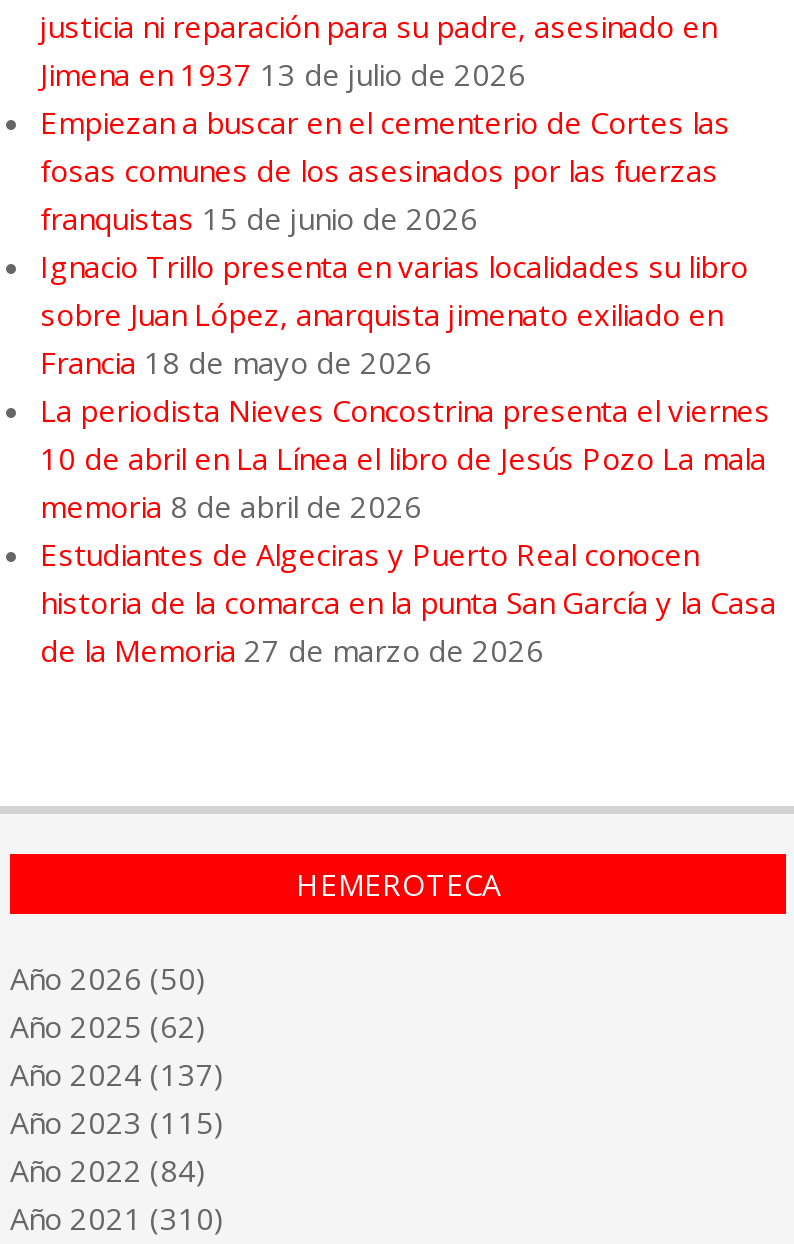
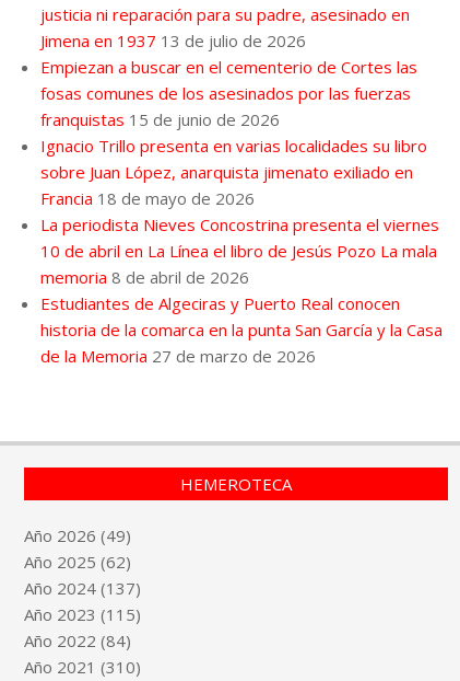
- Año 2026 (50)
+ Año 2026 (49)
